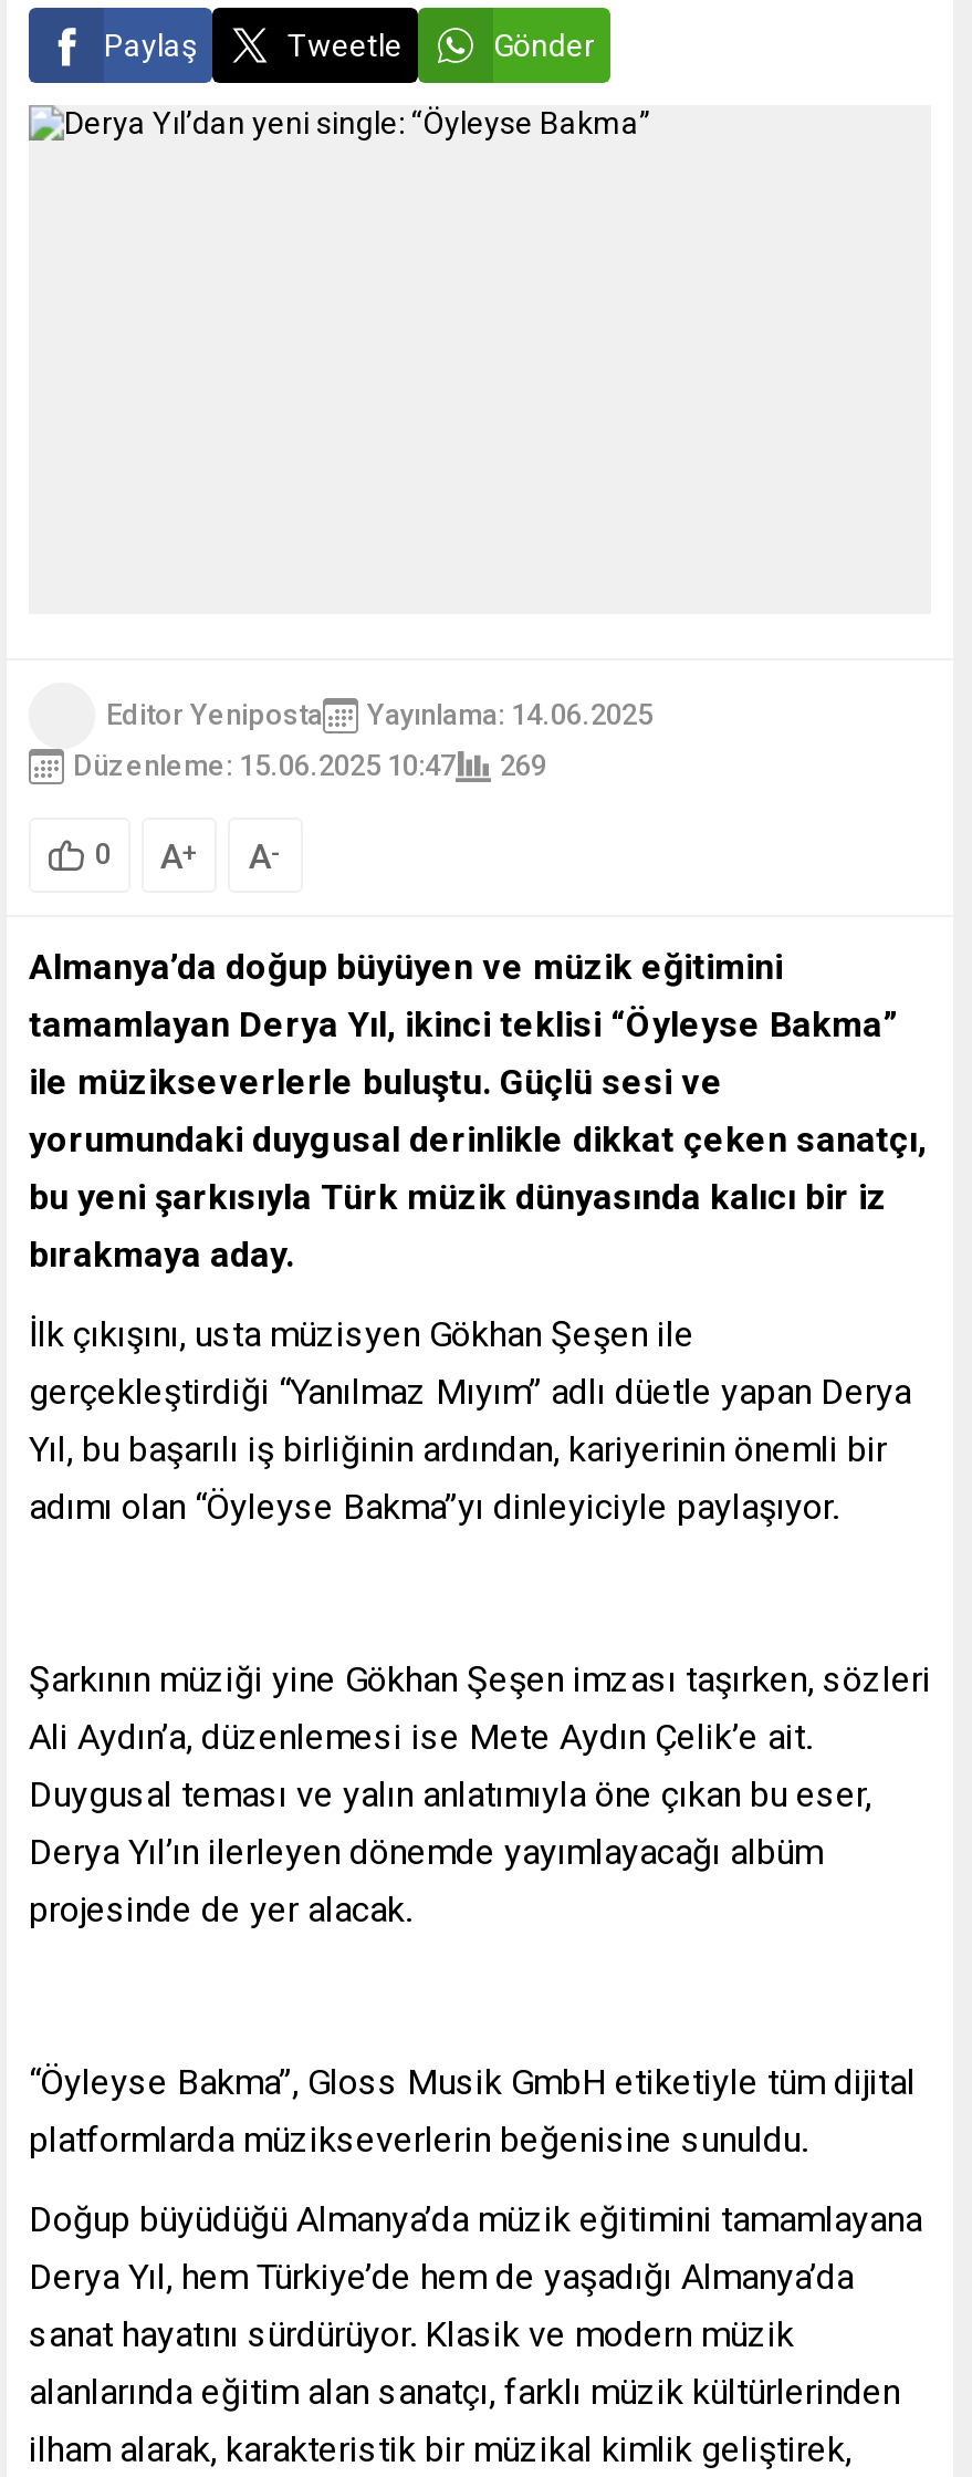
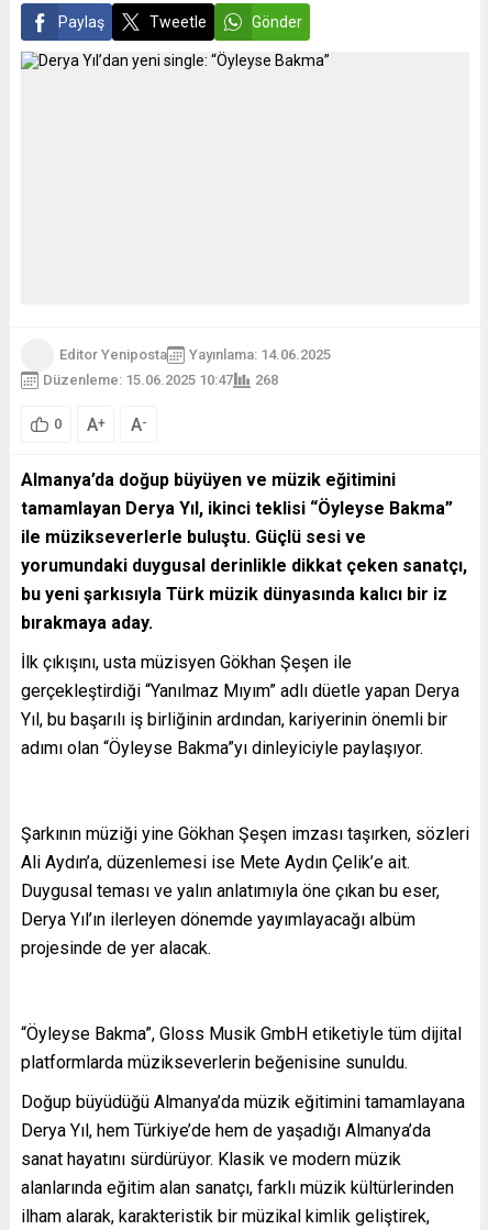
- Düzenleme: 15.06.2025 10:47 269
+ Düzenleme: 15.06.2025 10:47 268
